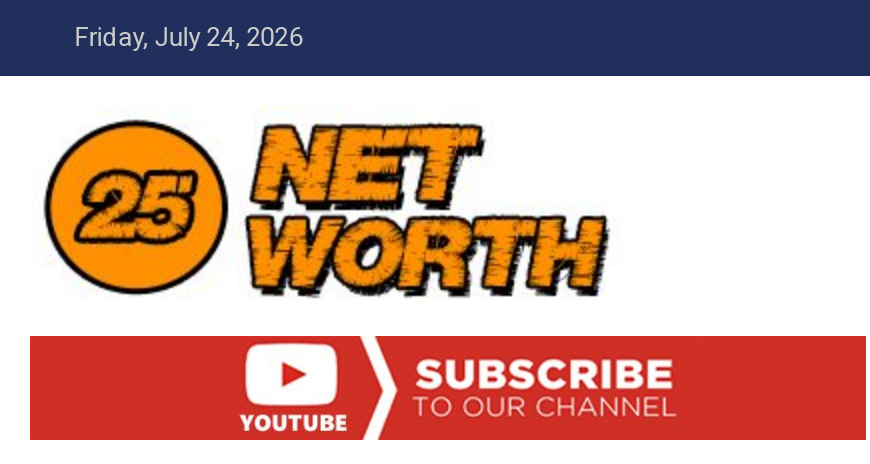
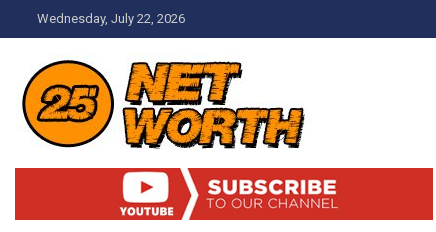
- Friday, July 24, 2026
+ Wednesday, July 22, 2026
